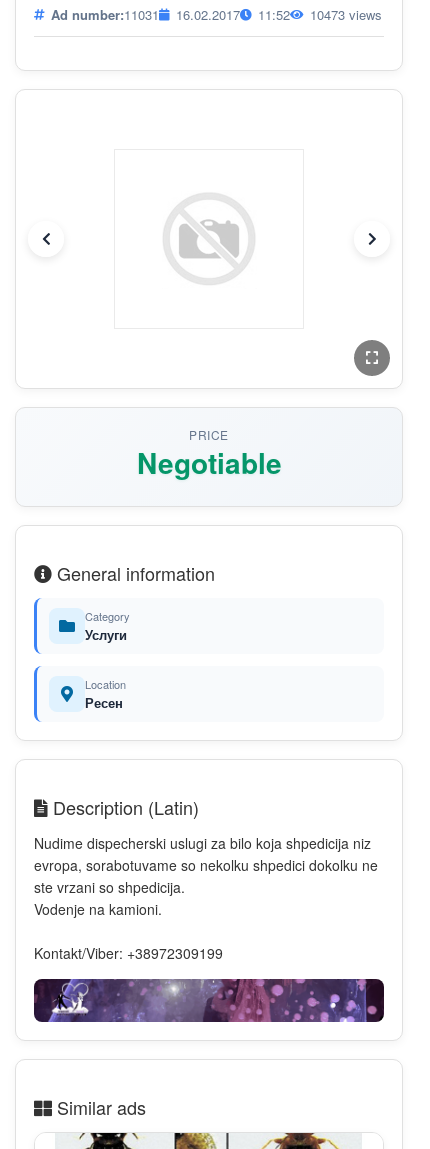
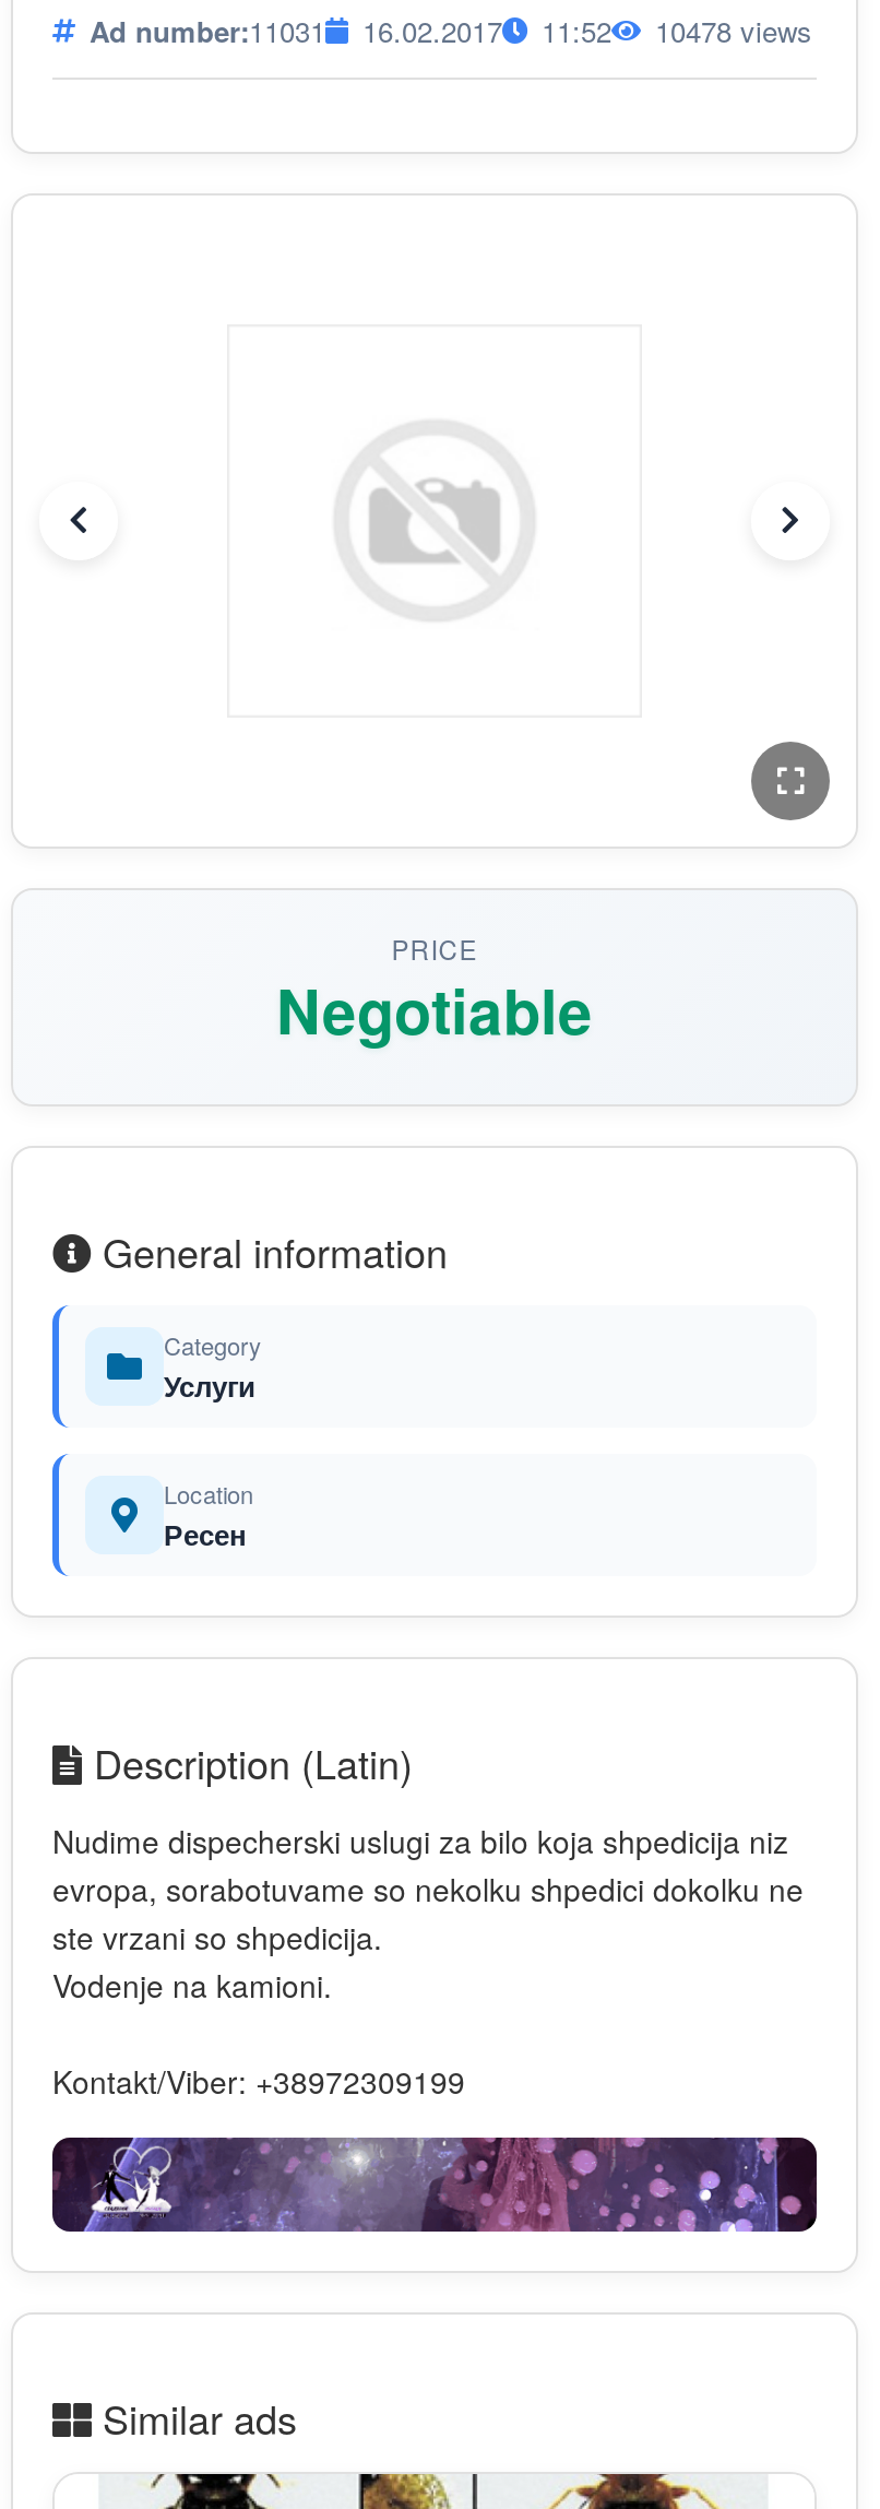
- Ad number:11031 16.02.2017 11:52 10473 views
+ Ad number:11031 16.02.2017 11:52 10478 views
